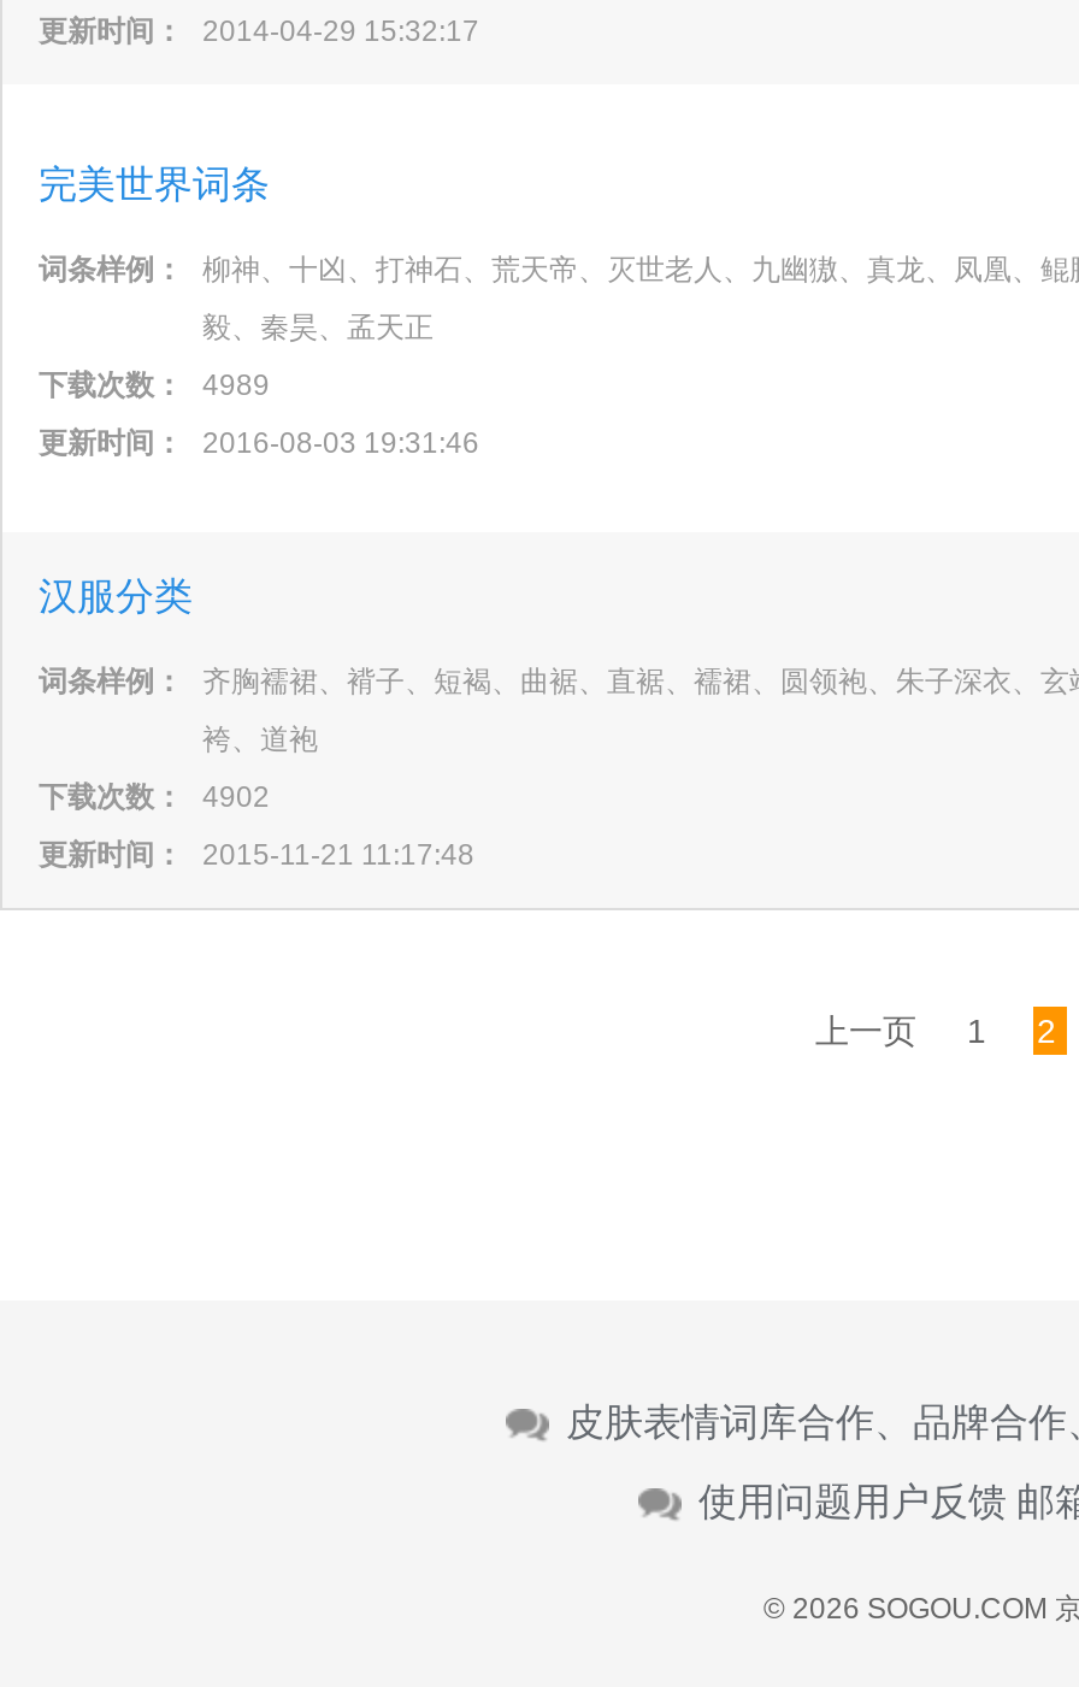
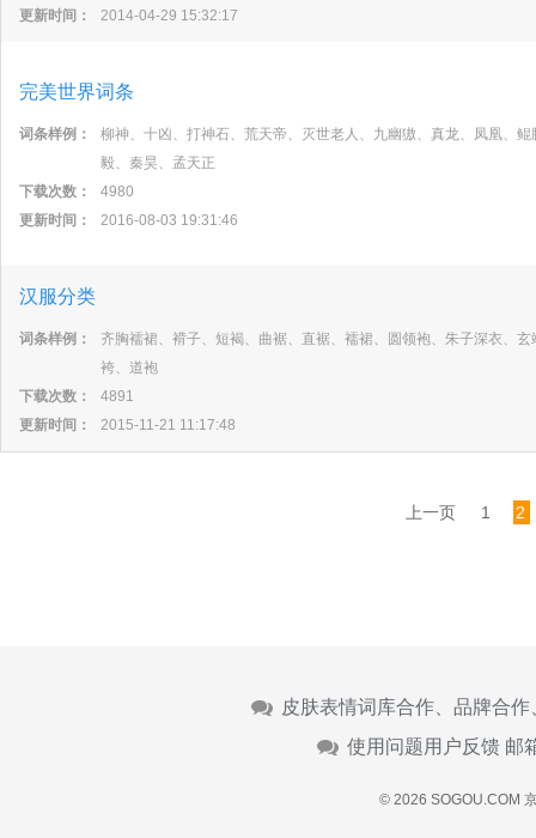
- 下载次数： 4989
+ 下载次数： 4980

- 下载次数： 4902
+ 下载次数： 4891
